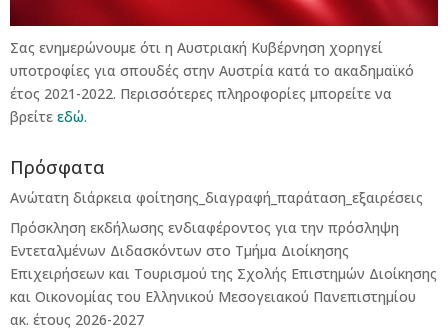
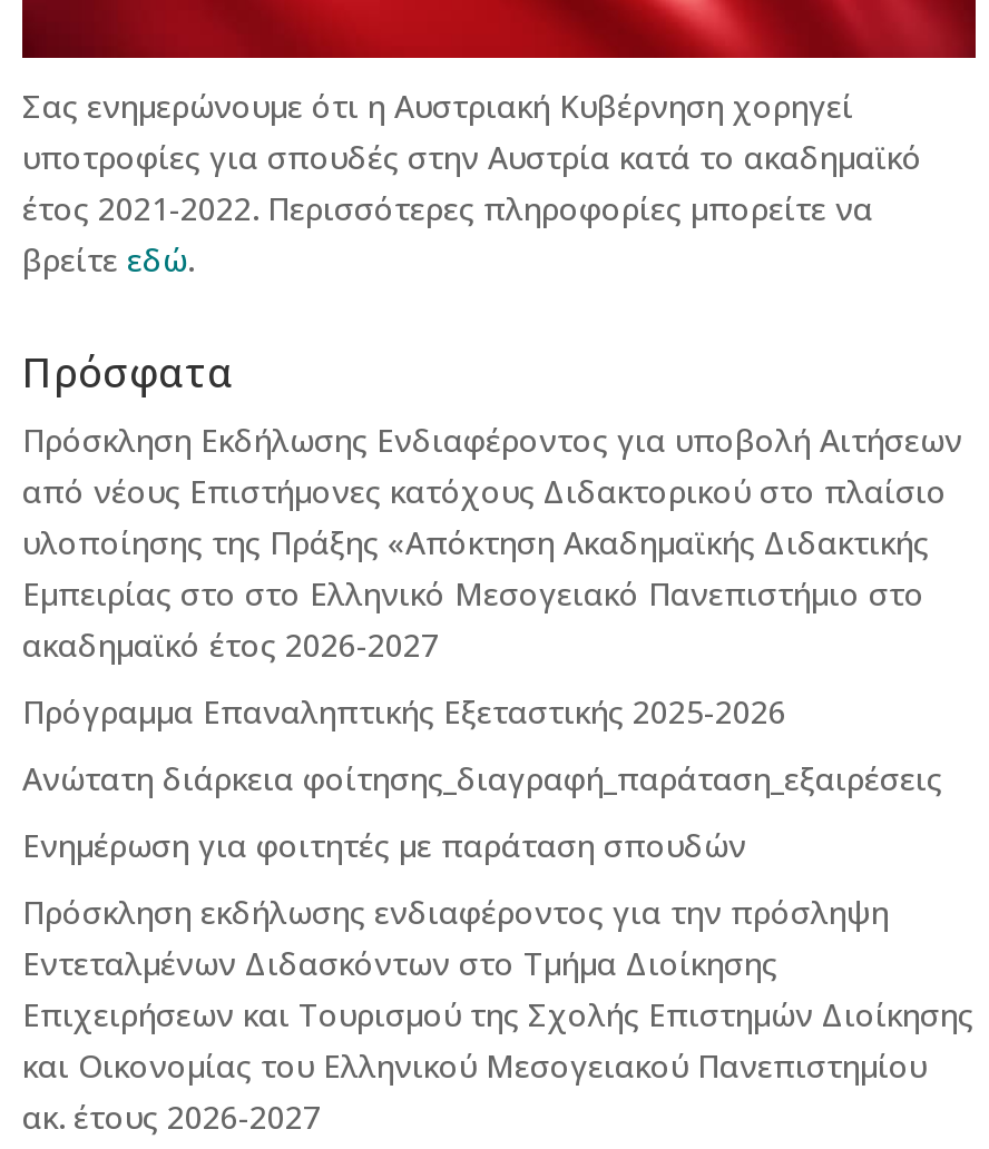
+ Πρόσκληση Εκδήλωσης Ενδιαφέροντος για υποβολή Αιτήσεων
+ από νέους Επιστήμονες κατόχους Διδακτορικού στο πλαίσιο
+ υλοποίησης της Πράξης «Απόκτηση Ακαδημαϊκής Διδακτικής
+ Εμπειρίας στο στο Ελληνικό Μεσογειακό Πανεπιστήμιο στο
+ ακαδημαϊκό έτος 2026-2027
+ Πρόγραμμα Επαναληπτικής Εξεταστικής 2025-2026

+ Ενημέρωση για φοιτητές με παράταση σπουδών
